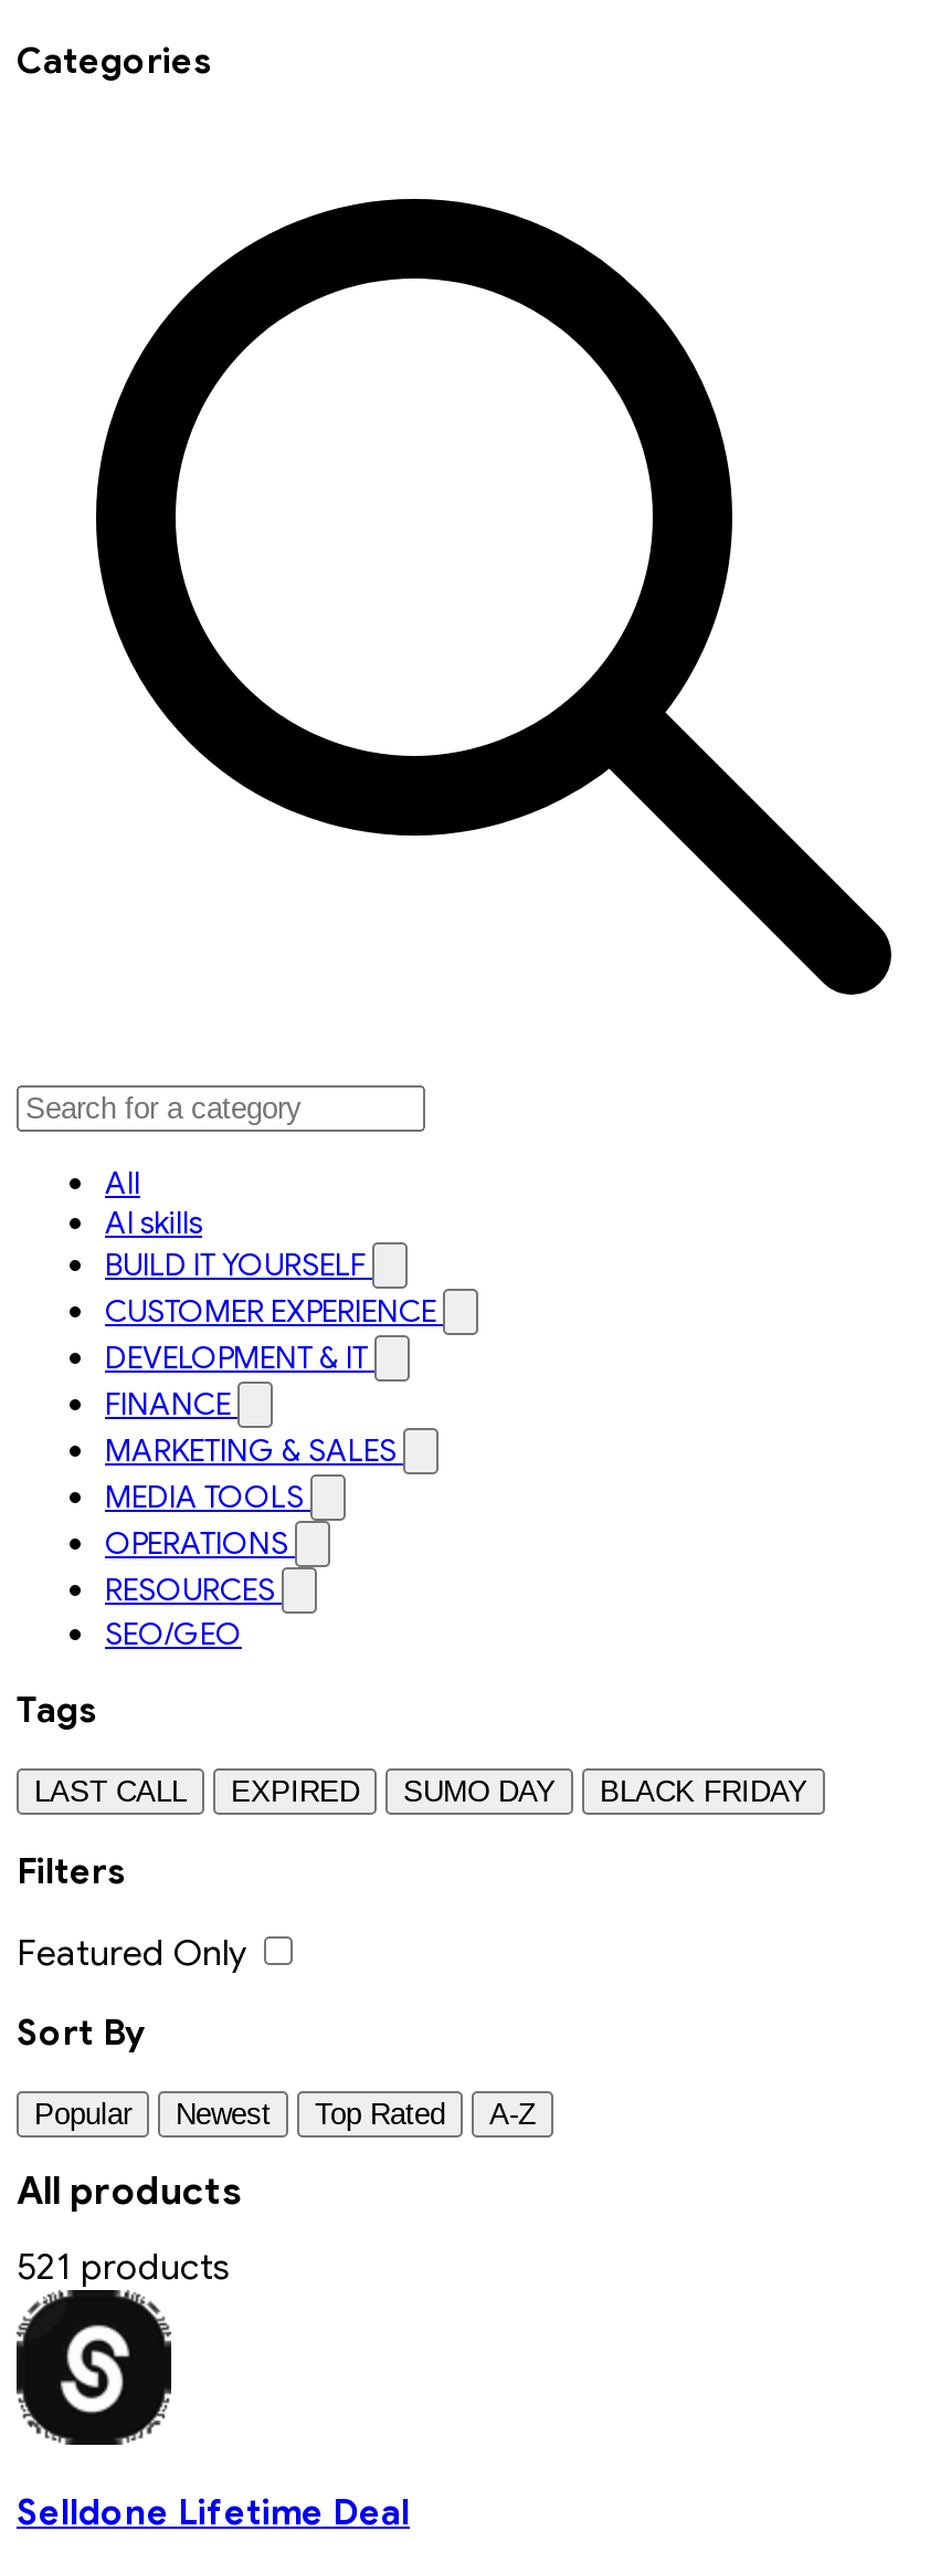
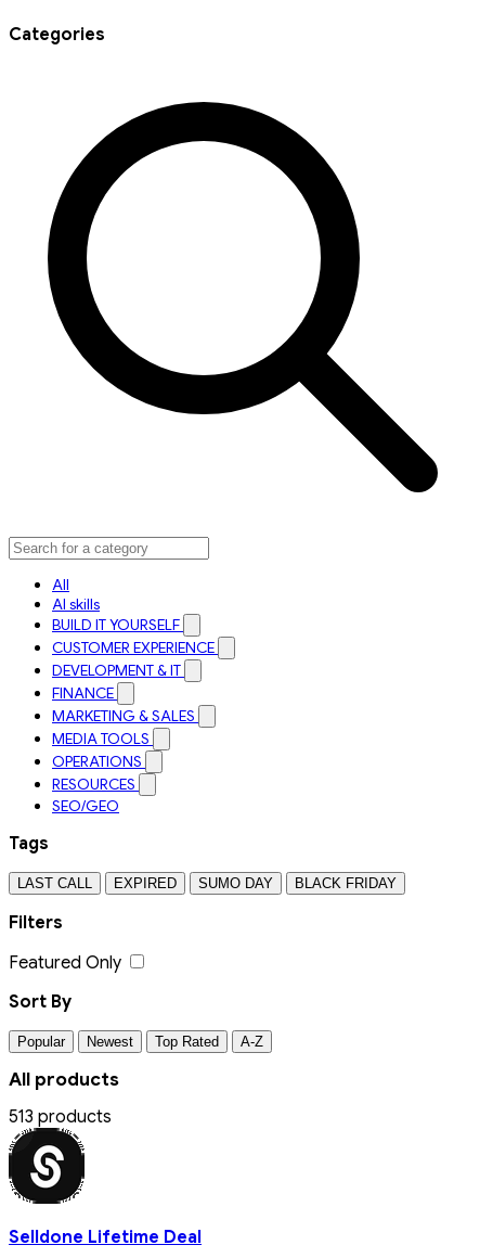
- 521 products
+ 513 products
